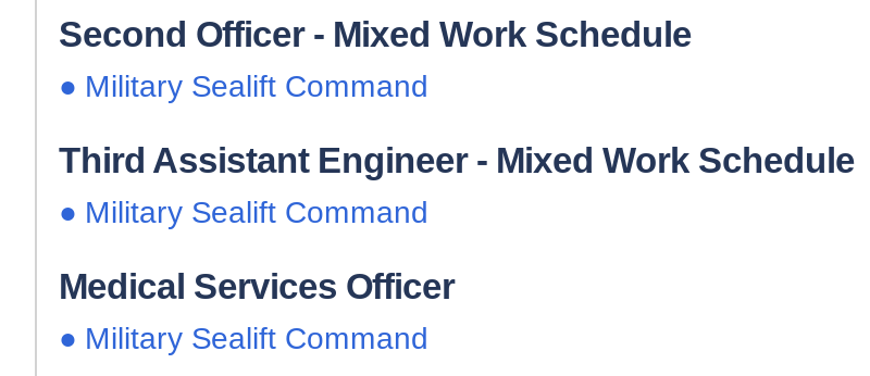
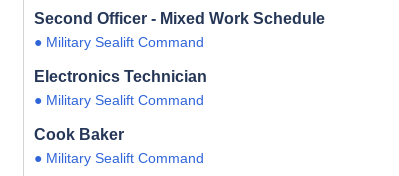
- Third Assistant Engineer - Mixed Work Schedule
+ Electronics Technician

- Medical Services Officer
+ Cook Baker
